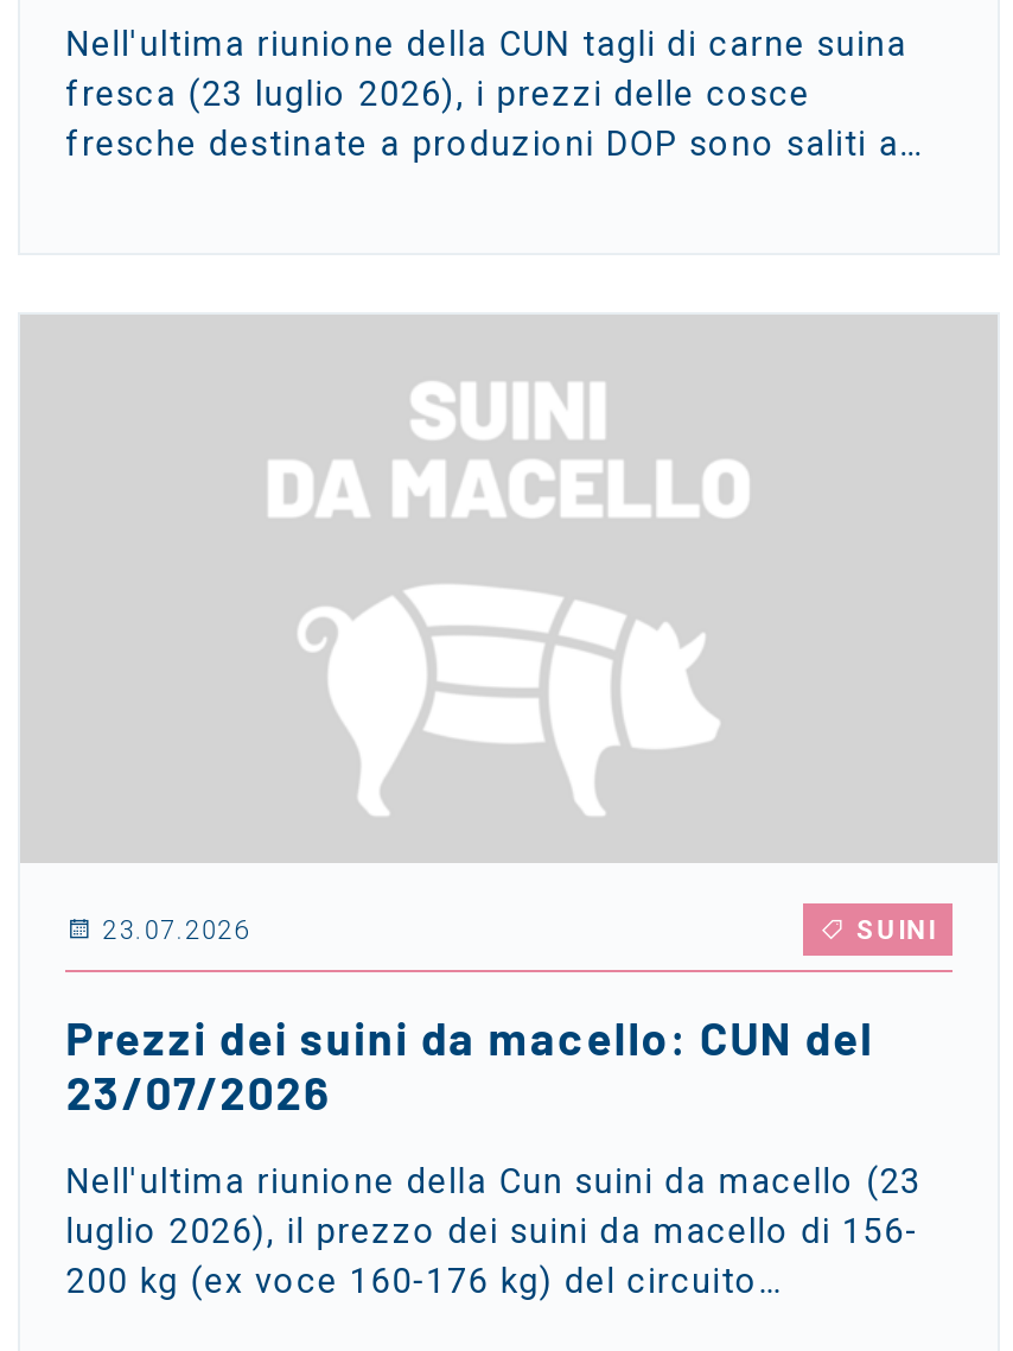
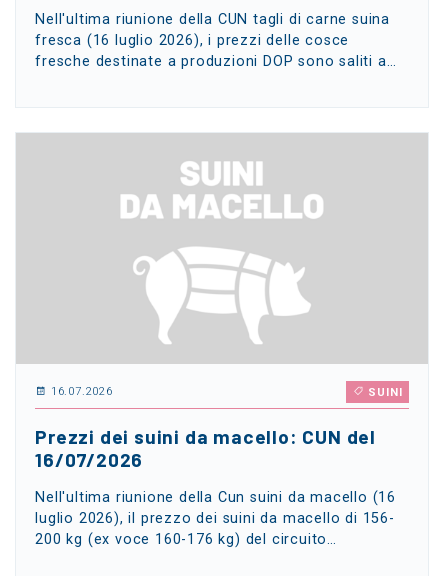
- fresca (23 luglio 2026), i prezzi delle cosce
+ fresca (16 luglio 2026), i prezzi delle cosce

- 23.07.2026
+ 16.07.2026

- 23/07/2026
+ 16/07/2026

- Nell'ultima riunione della Cun suini da macello (23
+ Nell'ultima riunione della Cun suini da macello (16
